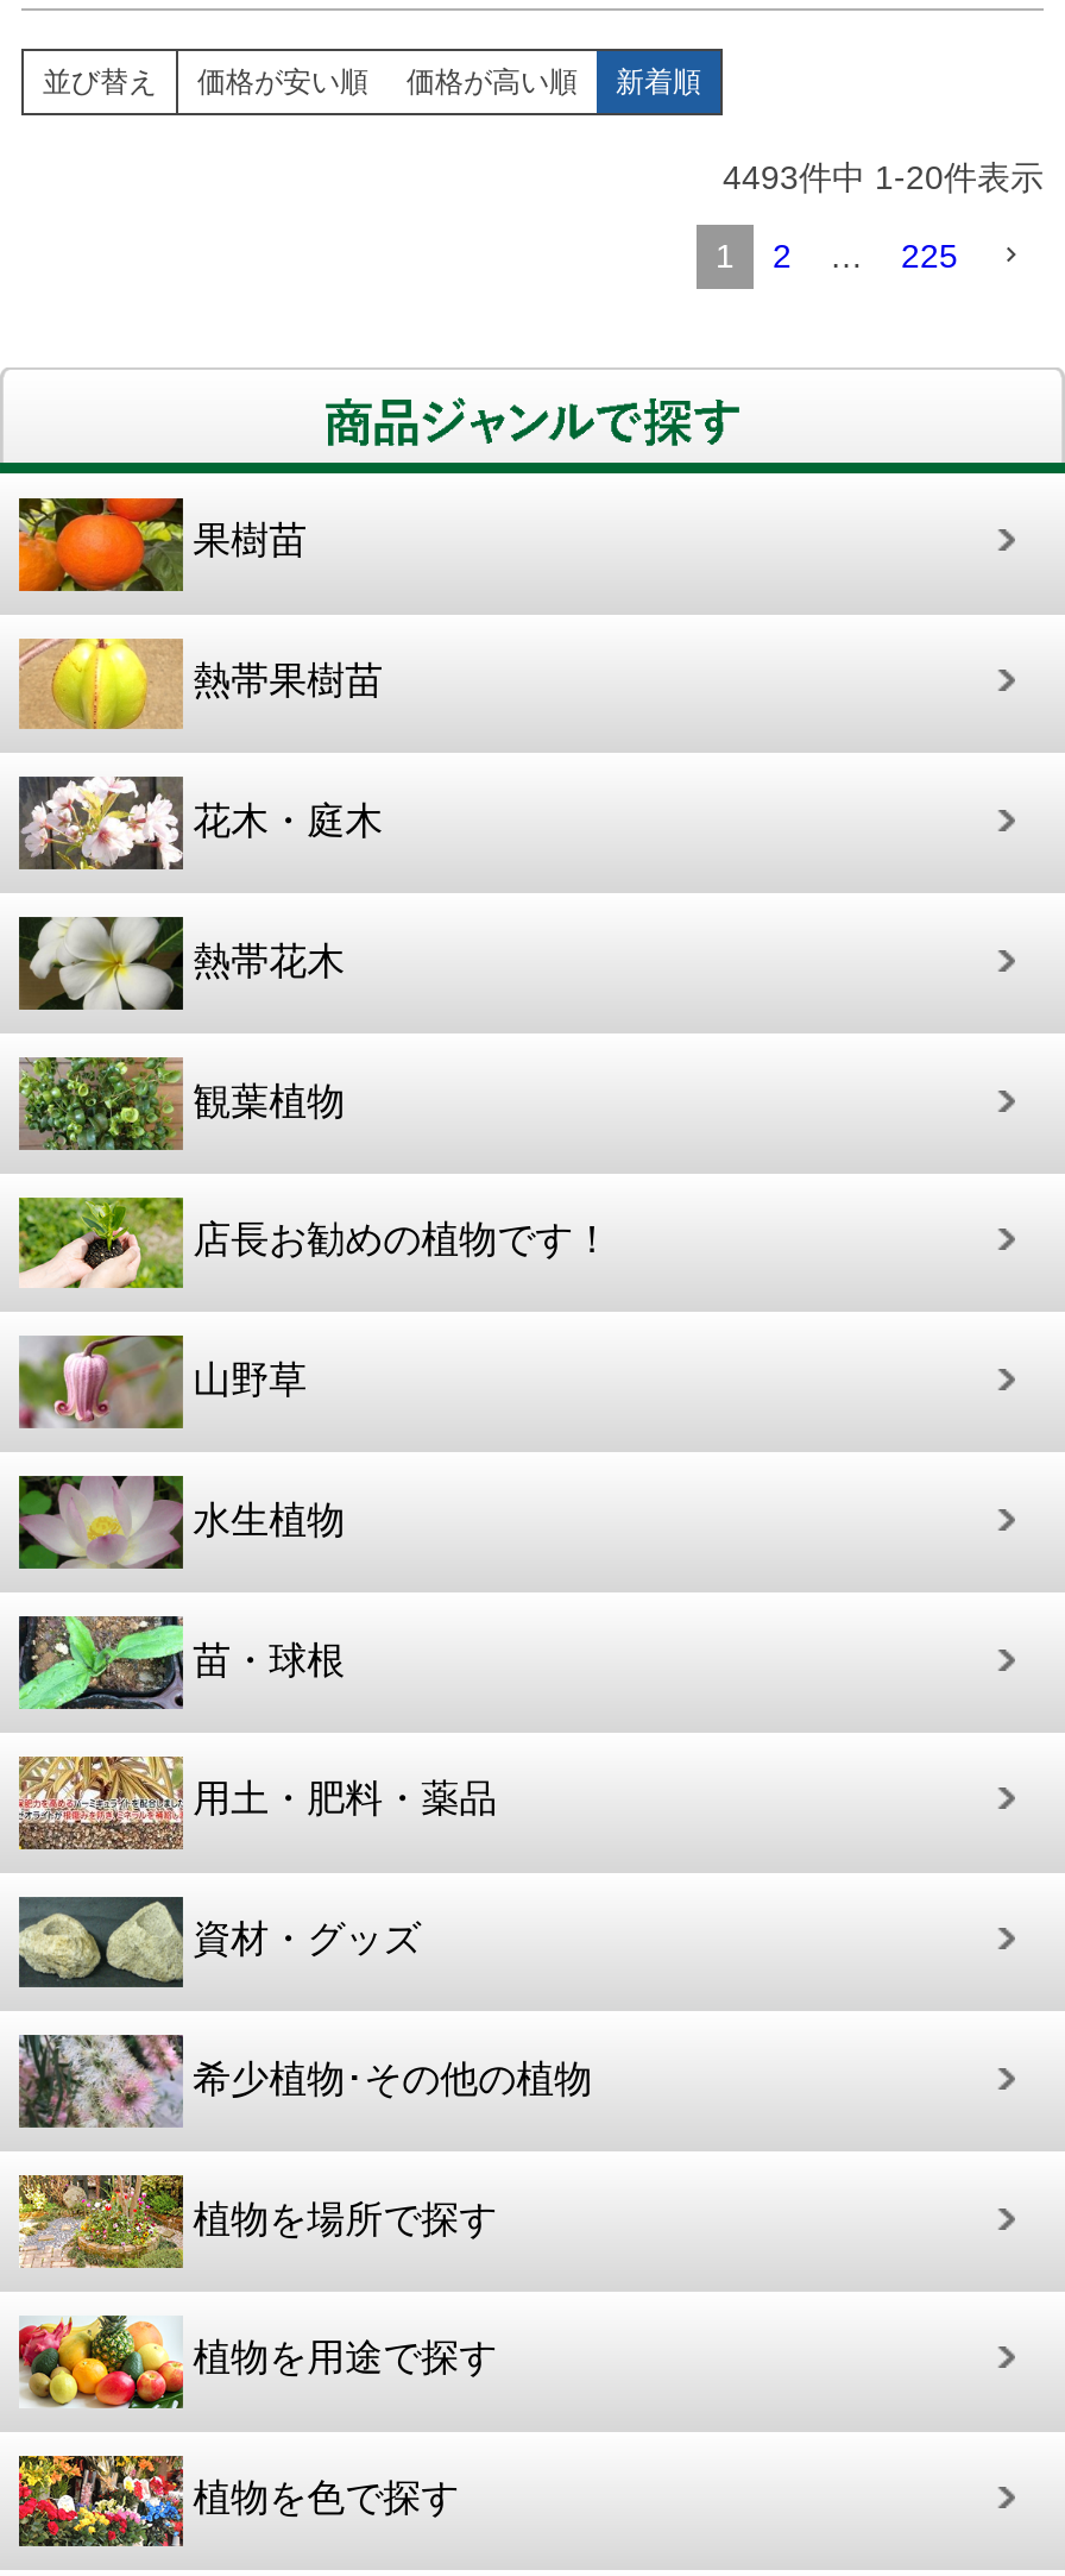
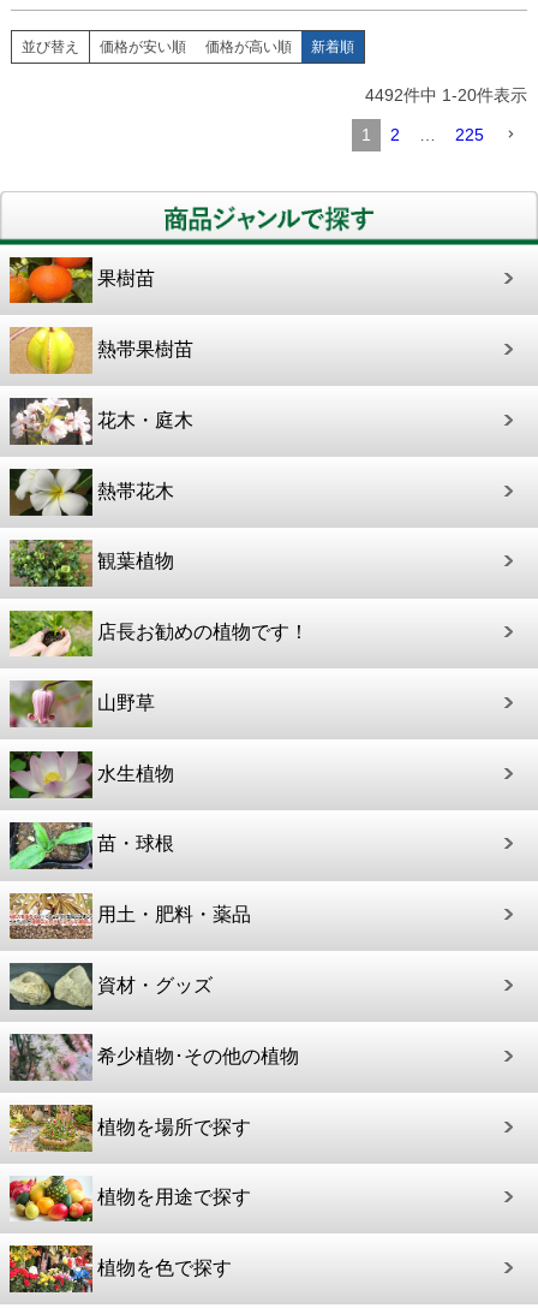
- 4493件中 1-20件表示
+ 4492件中 1-20件表示
